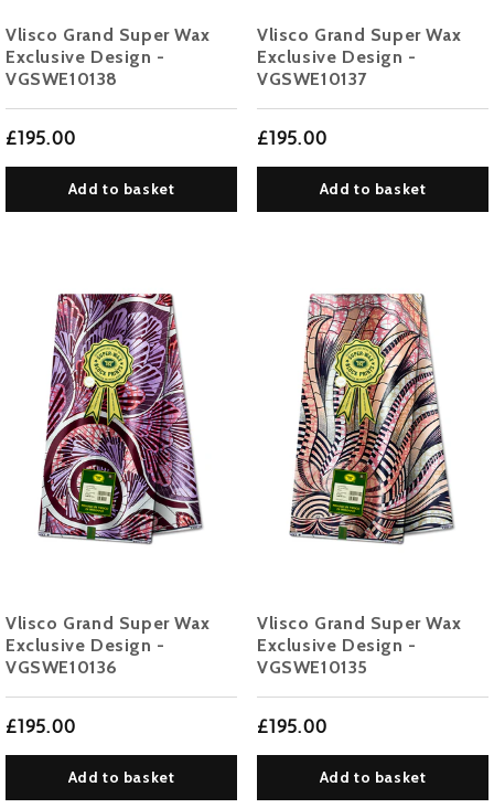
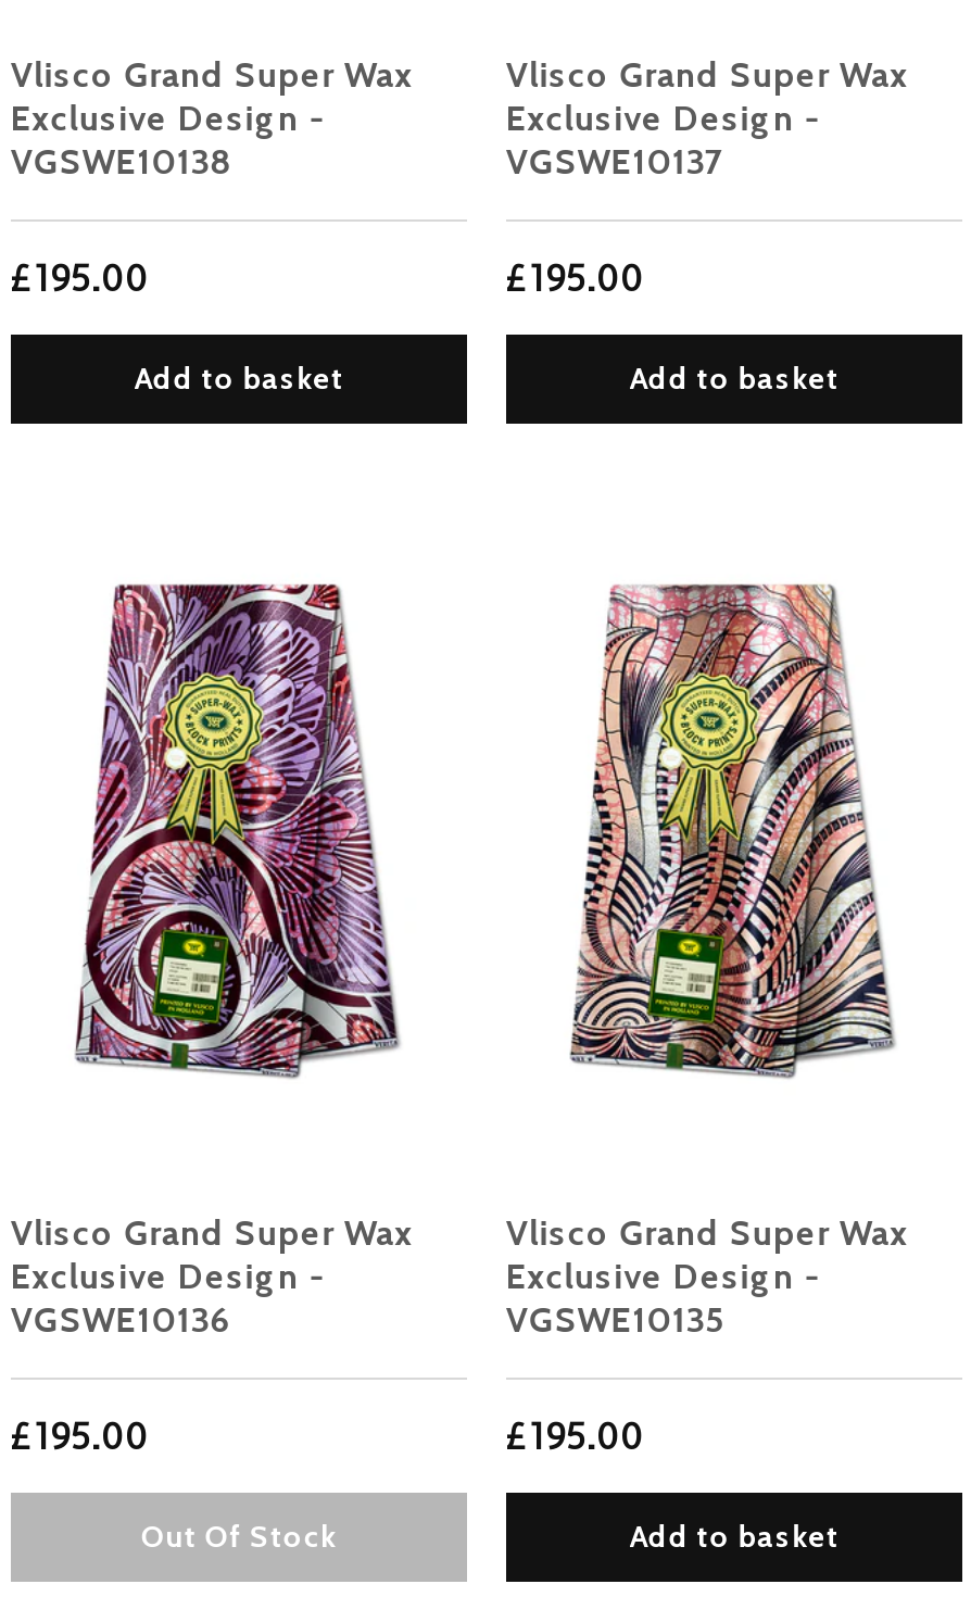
- Add to basket
+ Out Of Stock
